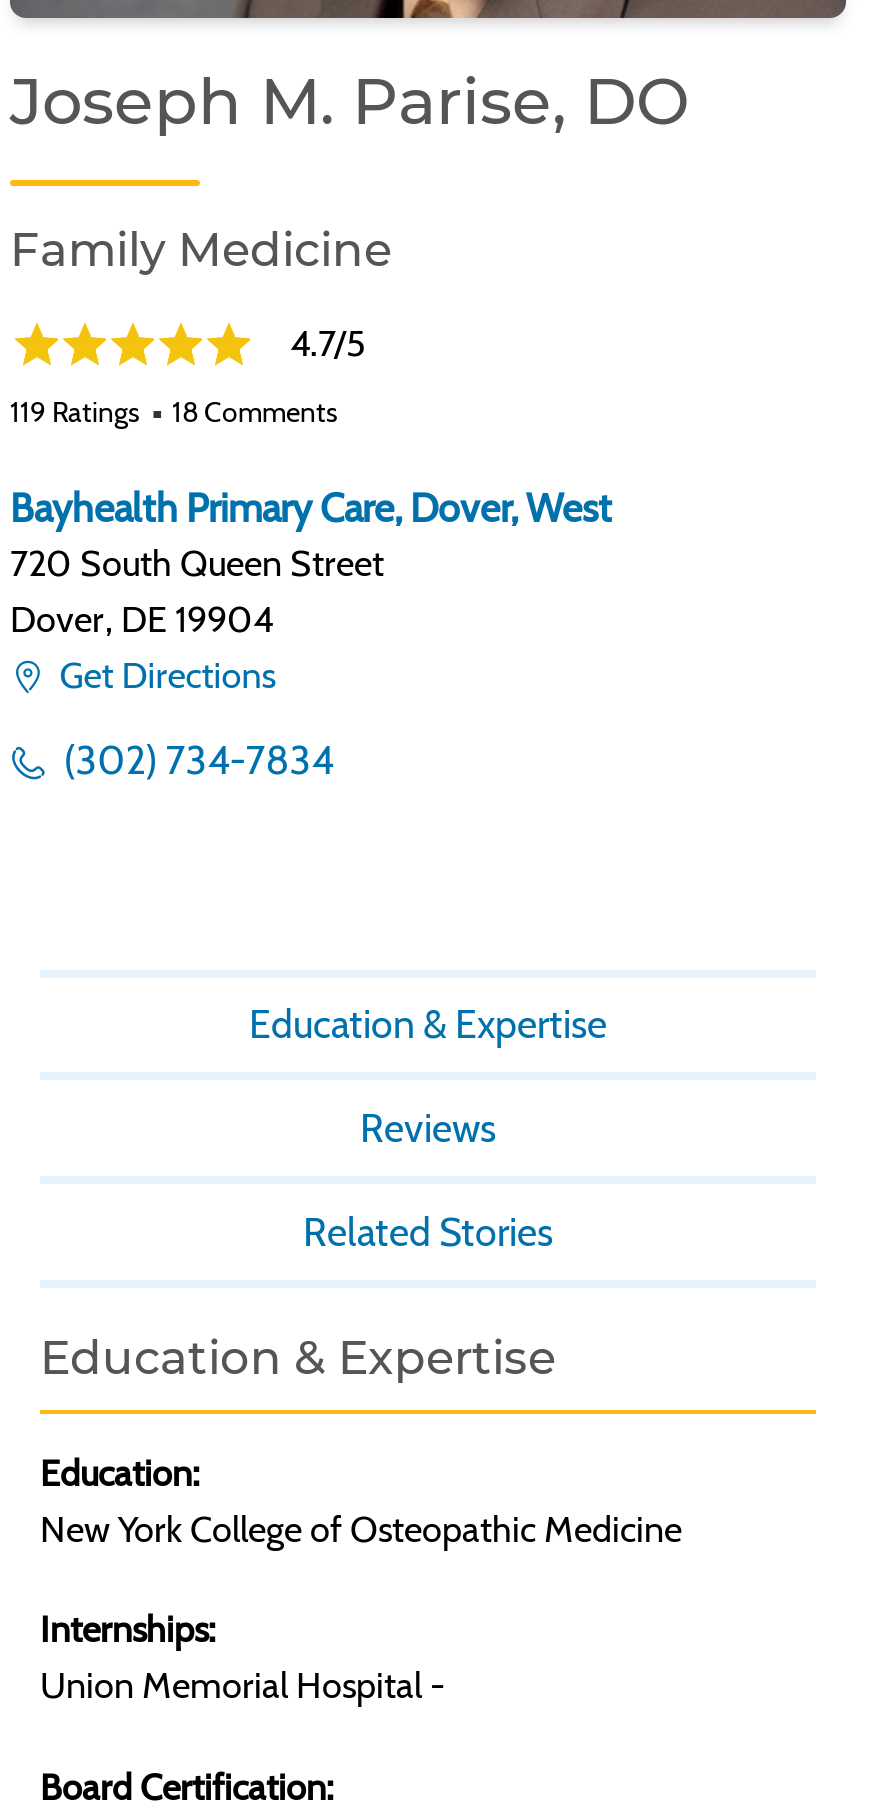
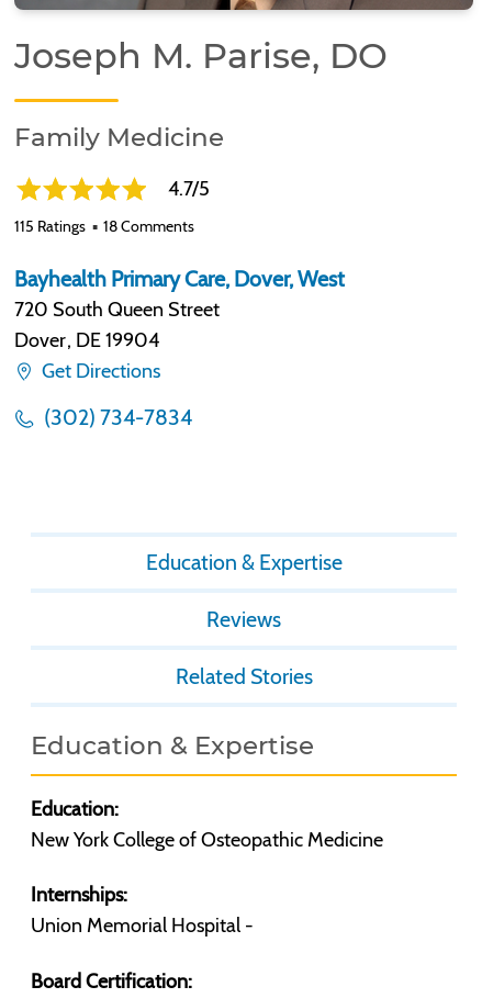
- 119 Ratings 18 Comments
+ 115 Ratings 18 Comments
